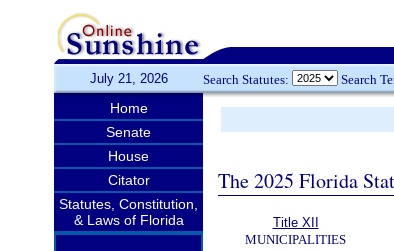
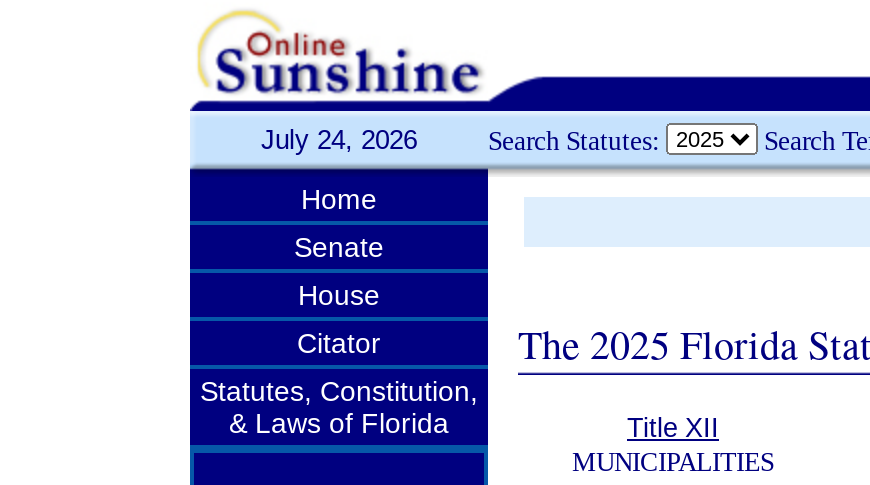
- July 21, 2026
+ July 24, 2026
